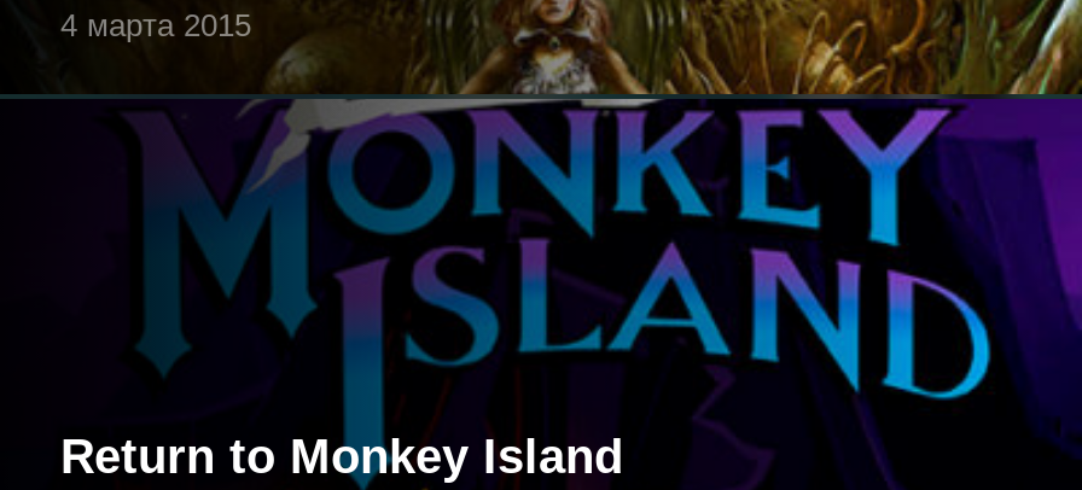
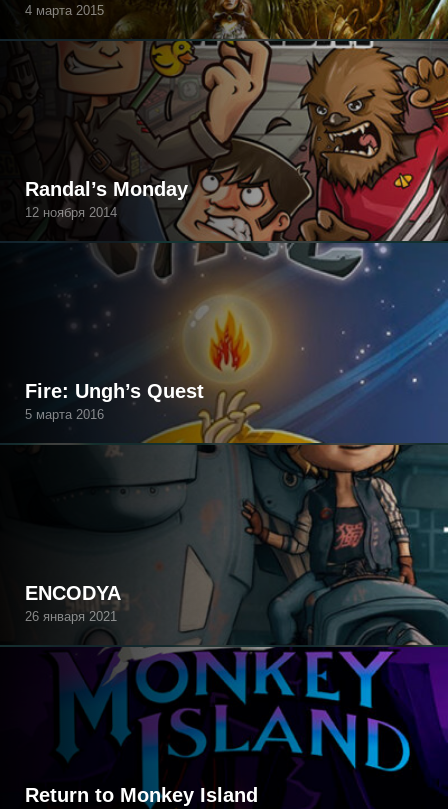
+ [image]
+ Randal’s Monday
+ 12 ноября 2014

+ Fire: Ungh’s Quest
+ 5 марта 2016

+ ENCODYA
+ 26 января 2021
